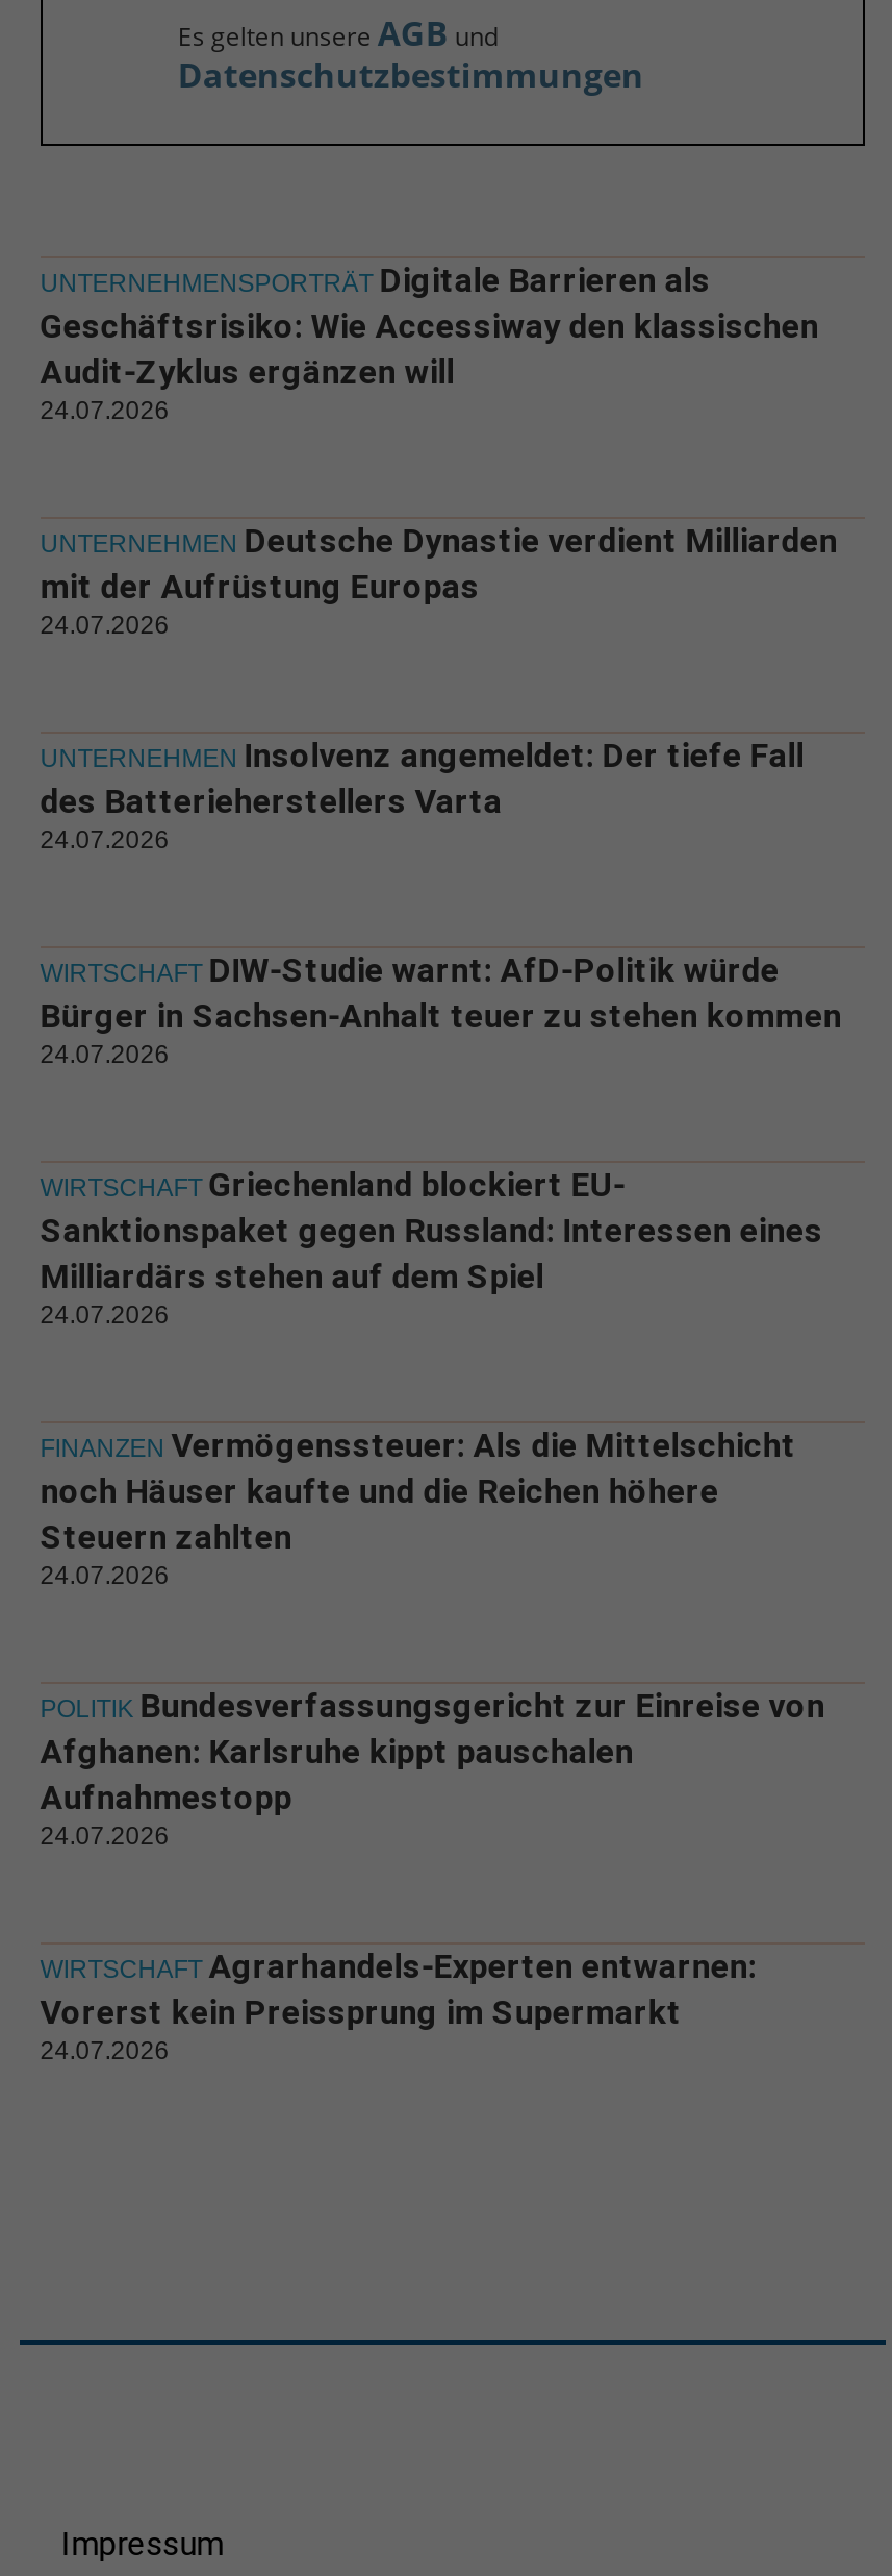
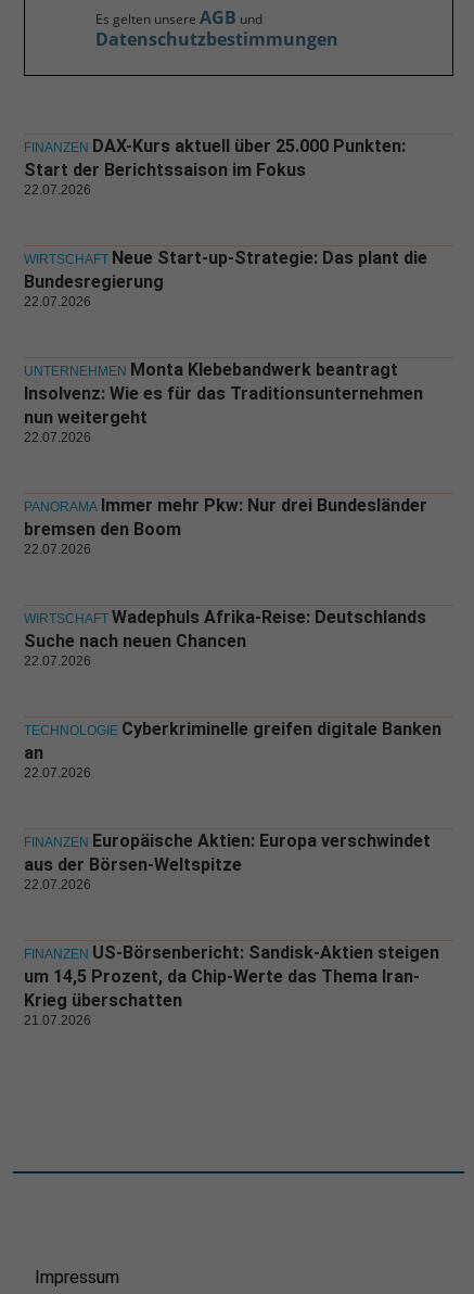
- UNTERNEHMENSPORTRÄT Digitale Barrieren als
- Geschäftsrisiko: Wie Accessiway den klassischen
- Audit-Zyklus ergänzen will
- 24.07.2026
+ FINANZEN DAX-Kurs aktuell über 25.000 Punkten:
+ Start der Berichtssaison im Fokus
+ 22.07.2026

- UNTERNEHMEN Deutsche Dynastie verdient Milliarden
- mit der Aufrüstung Europas
- 24.07.2026
+ WIRTSCHAFT Neue Start-up-Strategie: Das plant die
+ Bundesregierung
+ 22.07.2026

- UNTERNEHMEN Insolvenz angemeldet: Der tiefe Fall
- des Batterieherstellers Varta
- 24.07.2026
+ UNTERNEHMEN Monta Klebebandwerk beantragt
+ Insolvenz: Wie es für das Traditionsunternehmen
+ nun weitergeht
+ 22.07.2026

- WIRTSCHAFT DIW-Studie warnt: AfD-Politik würde
- Bürger in Sachsen-Anhalt teuer zu stehen kommen
- 24.07.2026
+ PANORAMA Immer mehr Pkw: Nur drei Bundesländer
+ bremsen den Boom
+ 22.07.2026

- WIRTSCHAFT Griechenland blockiert EU-
- Sanktionspaket gegen Russland: Interessen eines
- Milliardärs stehen auf dem Spiel
- 24.07.2026
+ WIRTSCHAFT Wadephuls Afrika-Reise: Deutschlands
+ Suche nach neuen Chancen
+ 22.07.2026

- FINANZEN Vermögenssteuer: Als die Mittelschicht
- noch Häuser kaufte und die Reichen höhere
- Steuern zahlten
- 24.07.2026
+ TECHNOLOGIE Cyberkriminelle greifen digitale Banken
+ an
+ 22.07.2026

- POLITIK Bundesverfassungsgericht zur Einreise von
- Afghanen: Karlsruhe kippt pauschalen
- Aufnahmestopp
- 24.07.2026
+ FINANZEN Europäische Aktien: Europa verschwindet
+ aus der Börsen-Weltspitze
+ 22.07.2026

- WIRTSCHAFT Agrarhandels-Experten entwarnen:
- Vorerst kein Preissprung im Supermarkt
- 24.07.2026
+ FINANZEN US-Börsenbericht: Sandisk-Aktien steigen
+ um 14,5 Prozent, da Chip-Werte das Thema Iran-
+ Krieg überschatten
+ 21.07.2026
